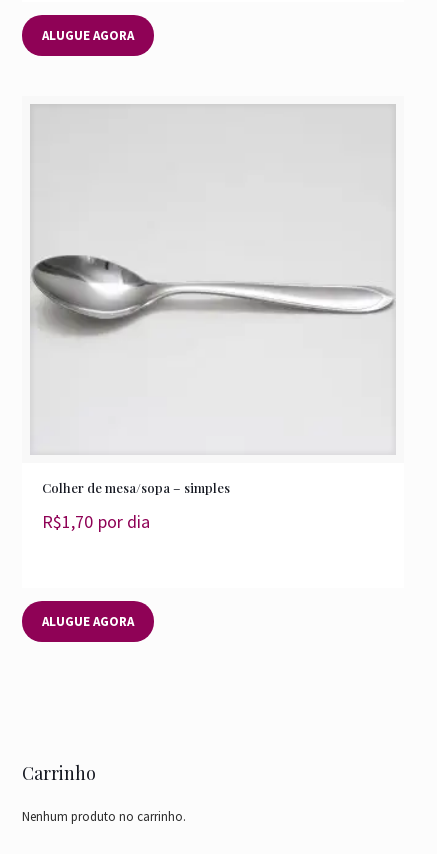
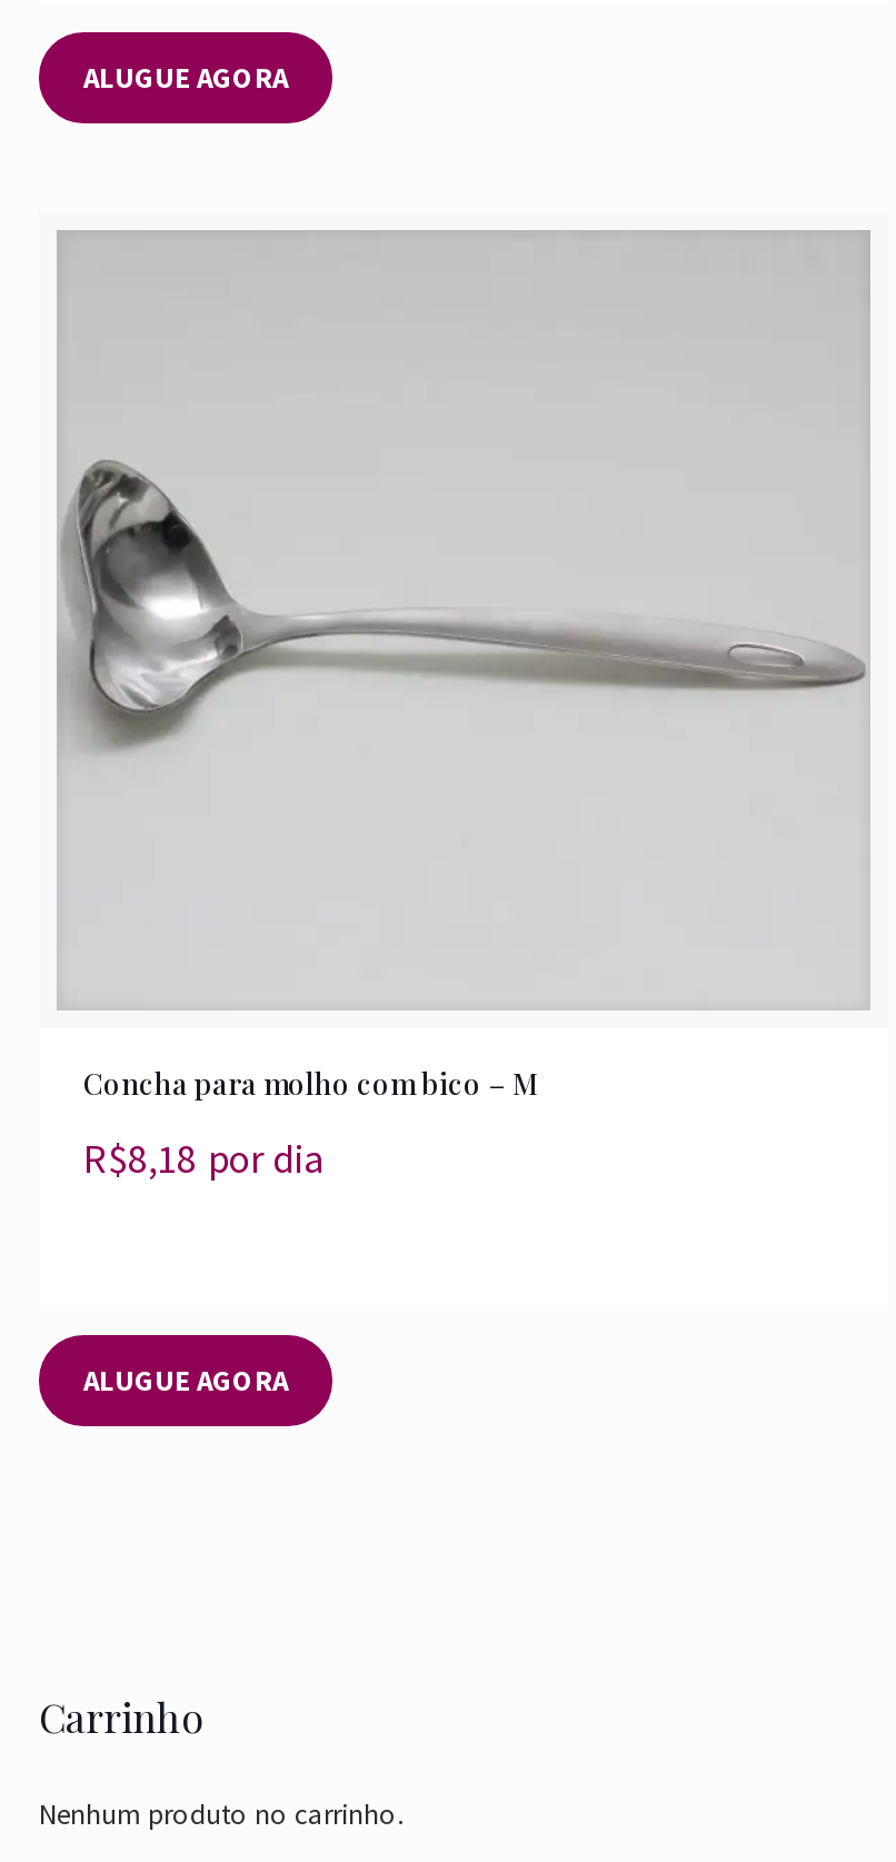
- [image]
+ [image]

- Colher de mesa/sopa – simples
+ Concha para molho com bico – M

- R$1,70 por dia
+ R$8,18 por dia
